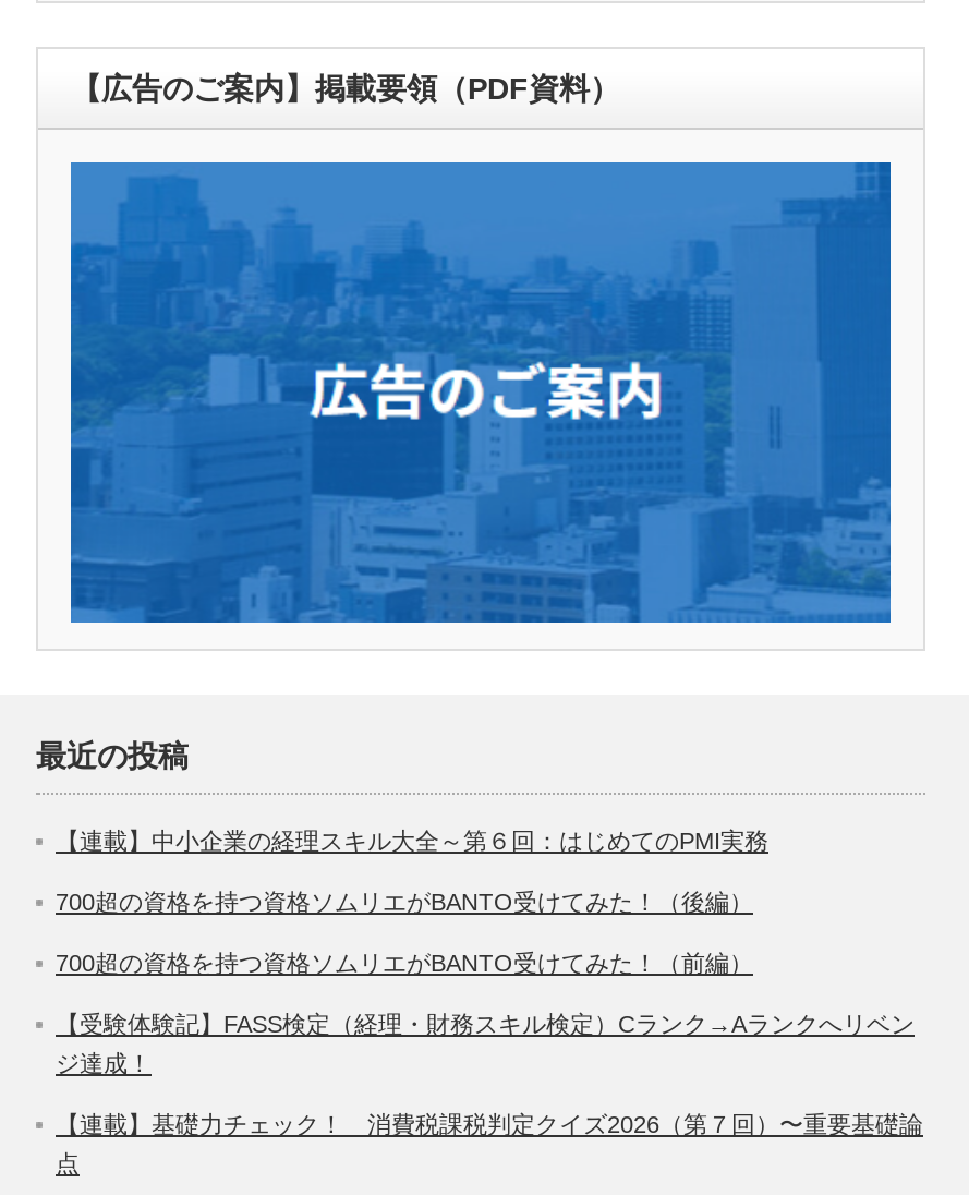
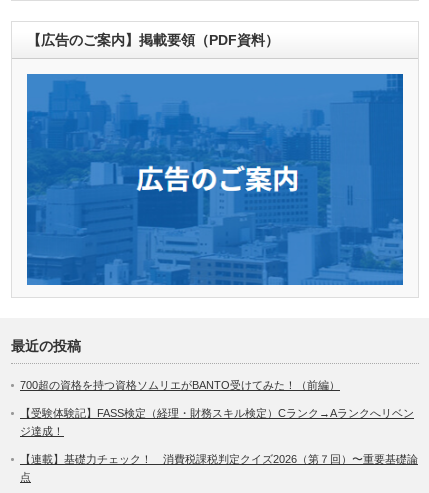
- 【連載】中小企業の経理スキル大全～第６回：はじめてのPMI実務
- 700超の資格を持つ資格ソムリエがBANTO受けてみた！（後編）
